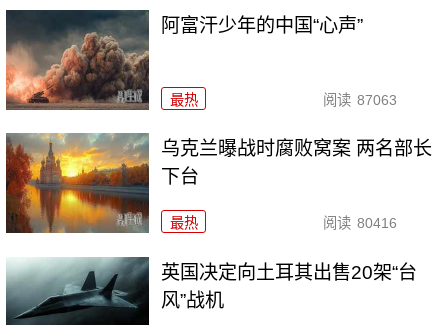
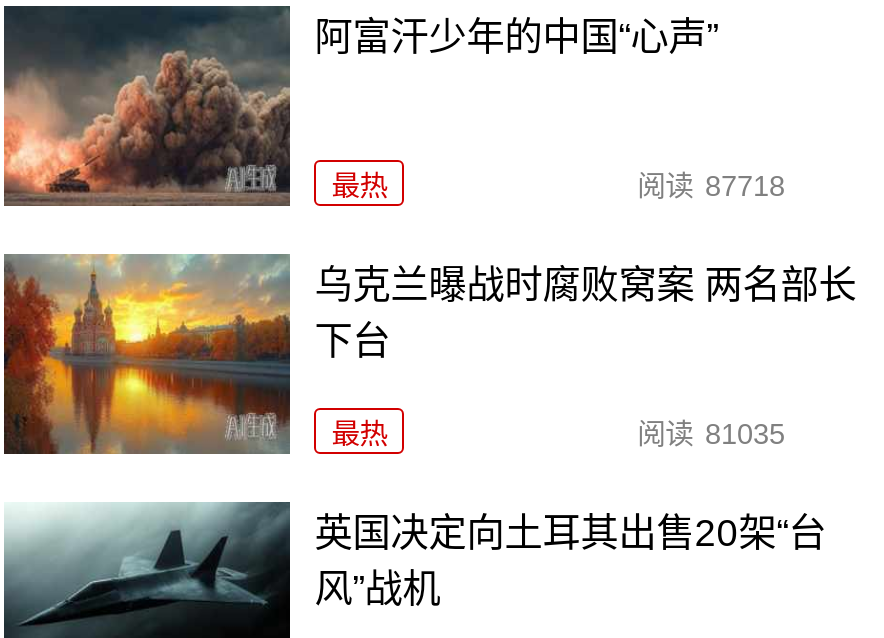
- 阅读 87063
+ 阅读 87718

- 阅读 80416
+ 阅读 81035
